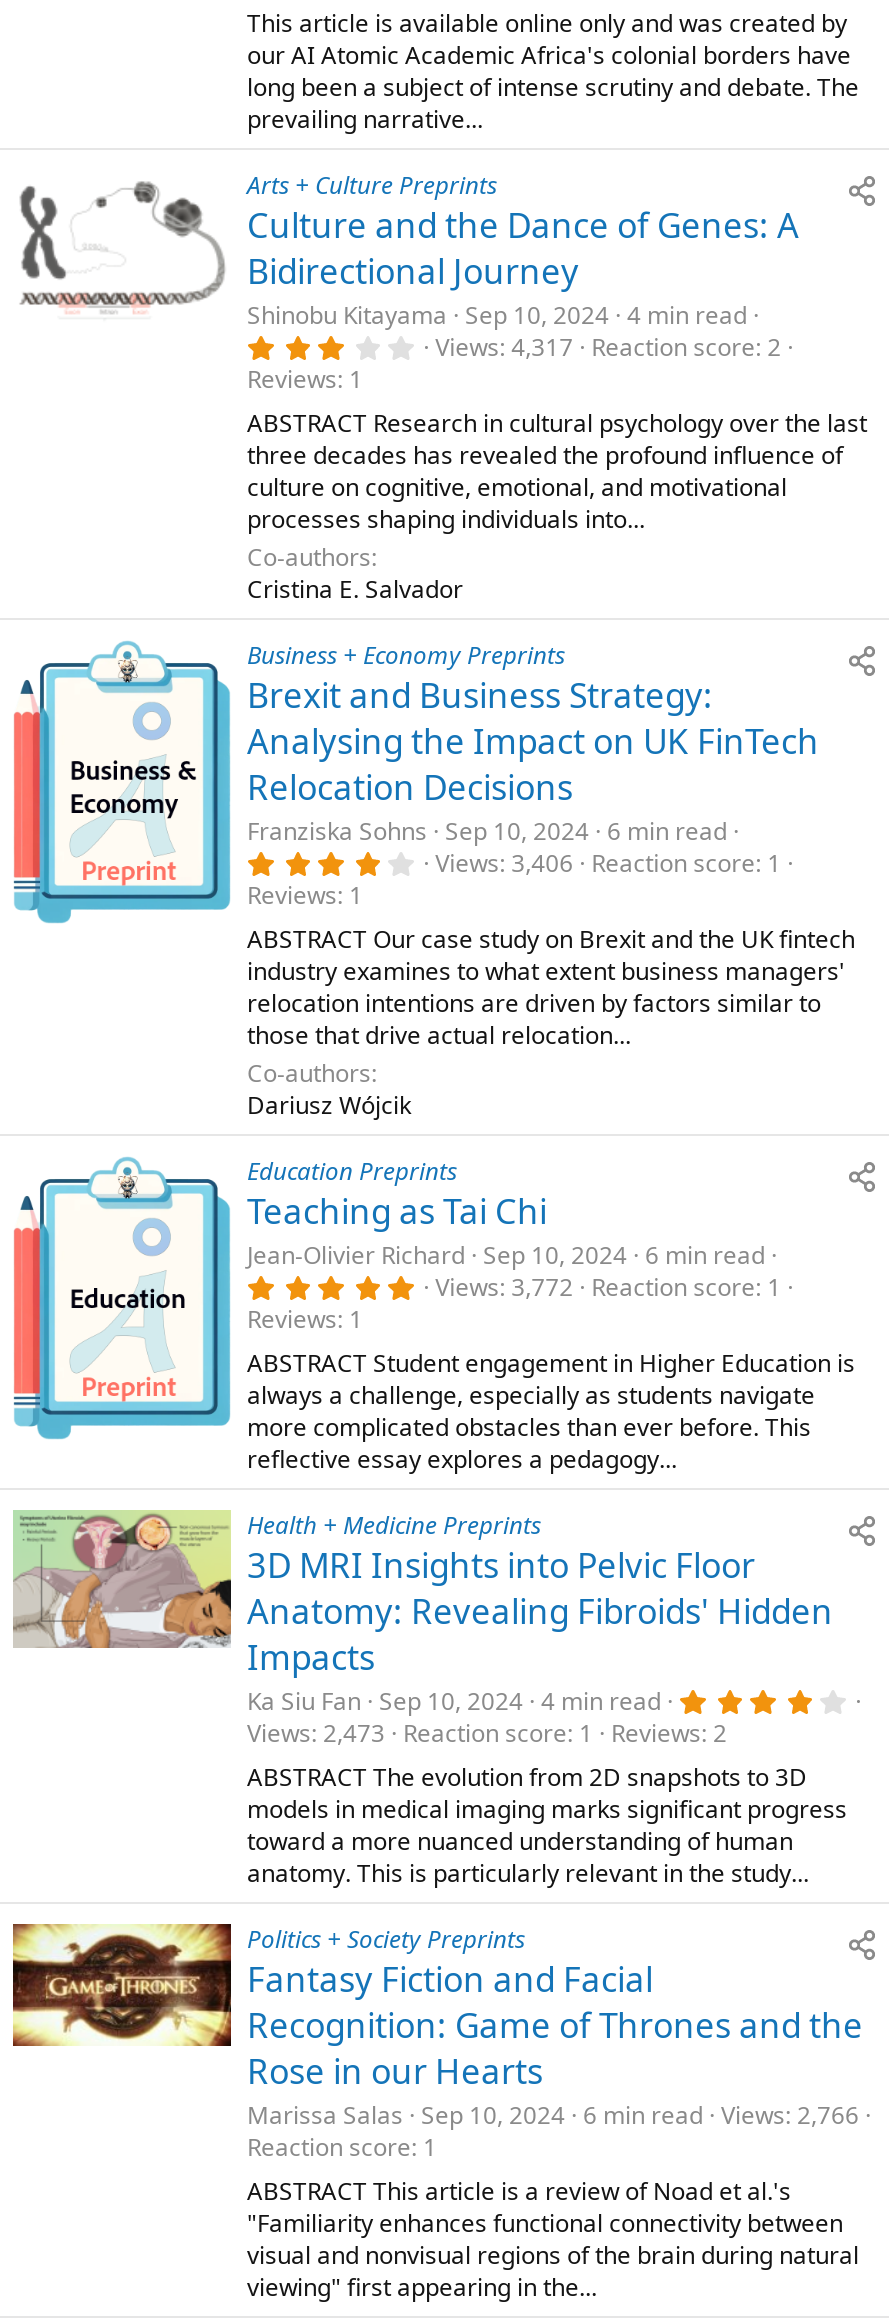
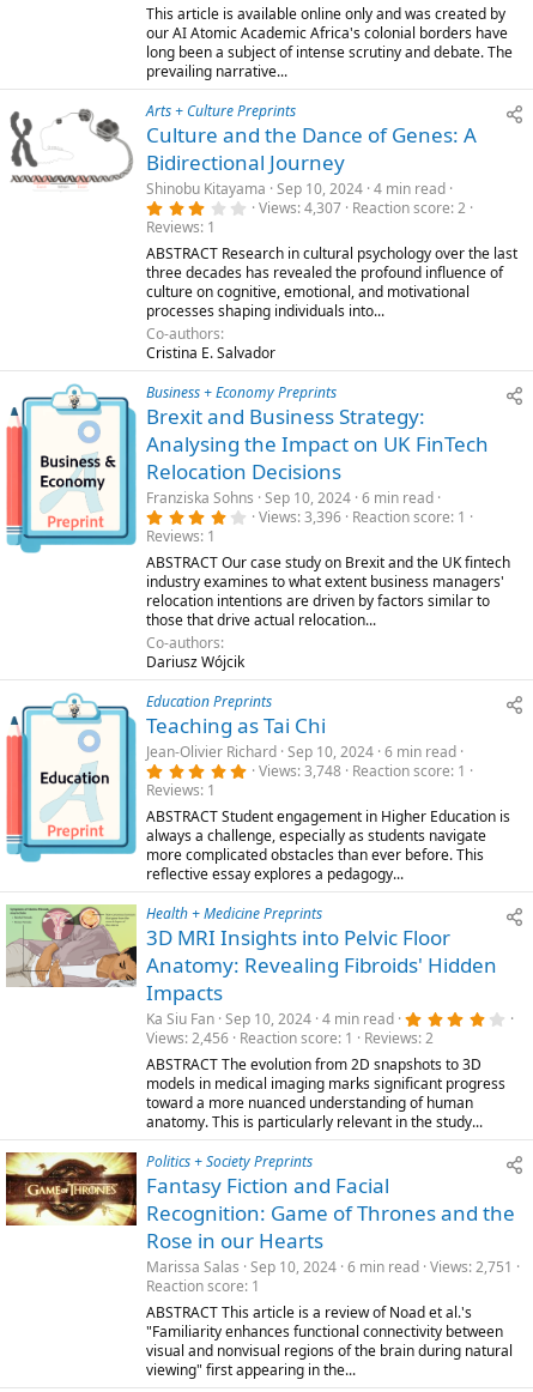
- Views 4,317 Reaction score 2
+ Views 4,307 Reaction score 2

- Views 3,406 Reaction score 1
+ Views 3,396 Reaction score 1

- Views 3,772 Reaction score 1
+ Views 3,748 Reaction score 1

- Views 2,473 Reaction score 1 Reviews 2
+ Views 2,456 Reaction score 1 Reviews 2

- Marissa Salas Sep 10, 2024 6 min read Views 2,766
+ Marissa Salas Sep 10, 2024 6 min read Views 2,751
